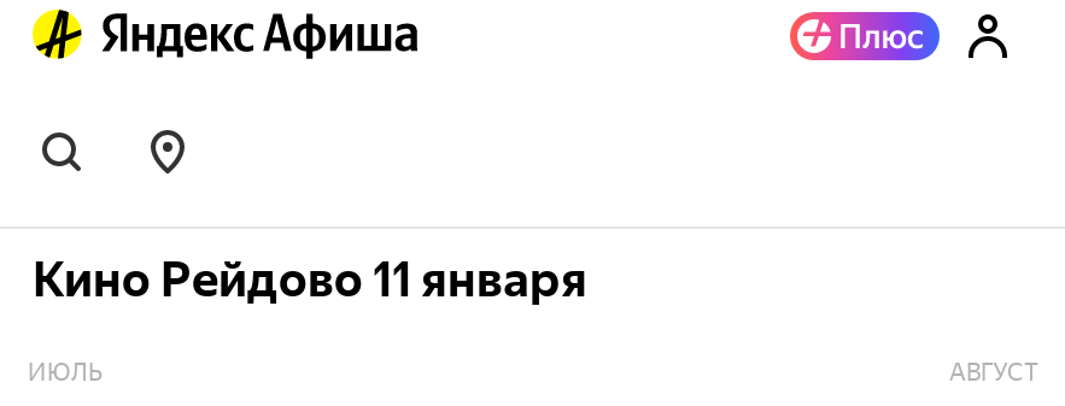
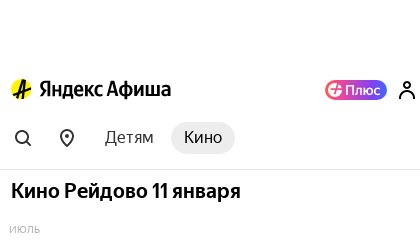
+ Детям
+ Кино

- АВГУСТ
